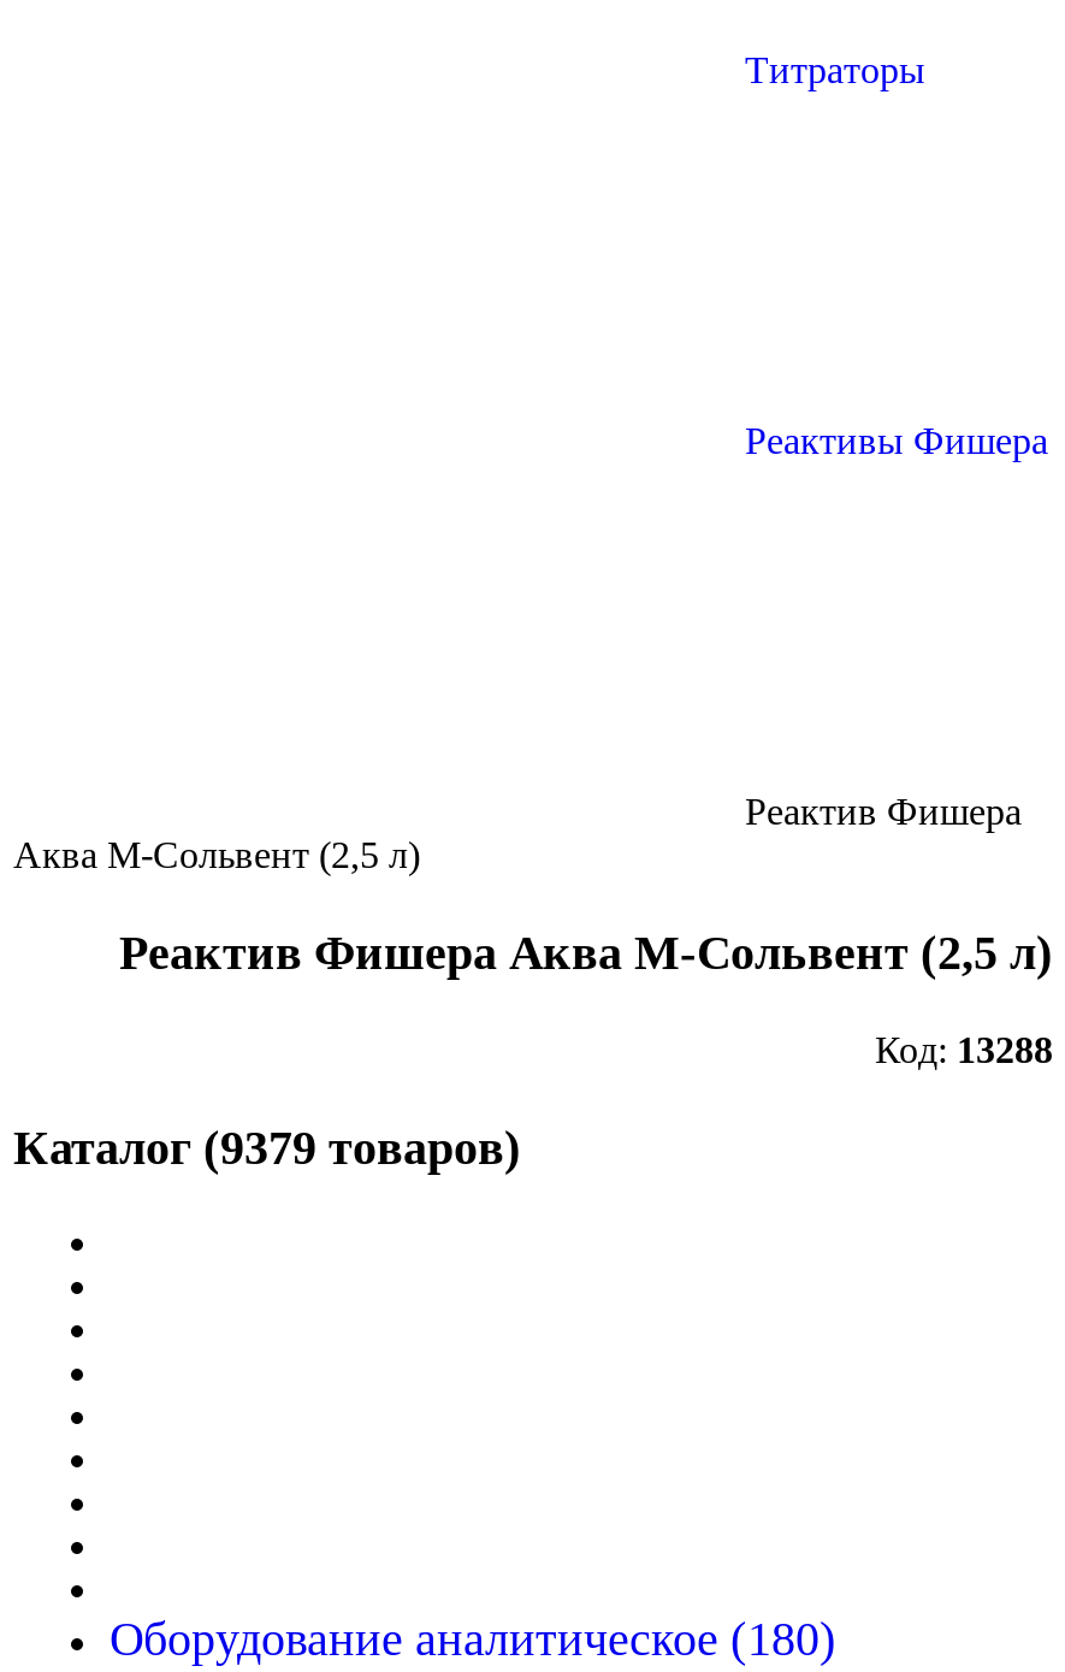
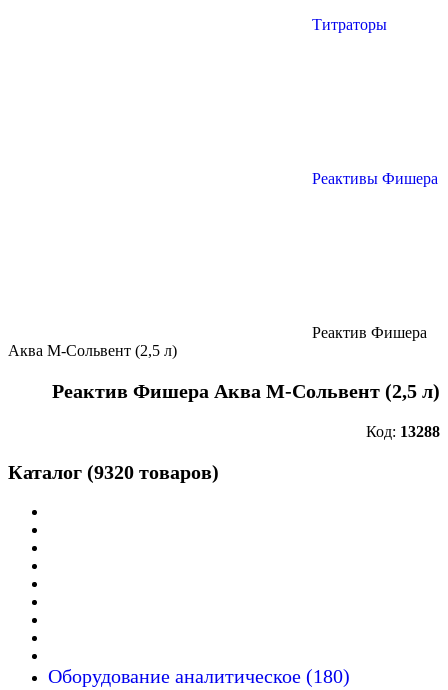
- Каталог (9379 товаров)
+ Каталог (9320 товаров)
